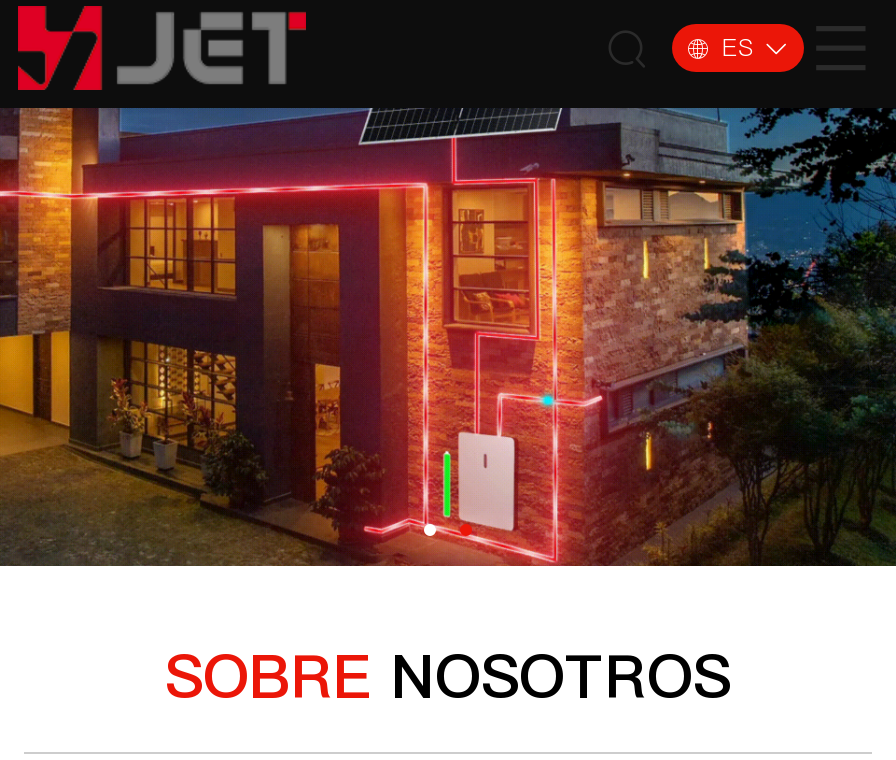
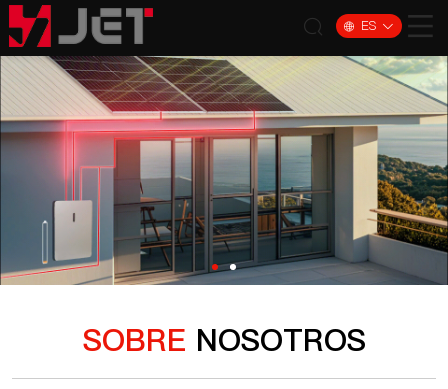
- [image]
+ [image]
